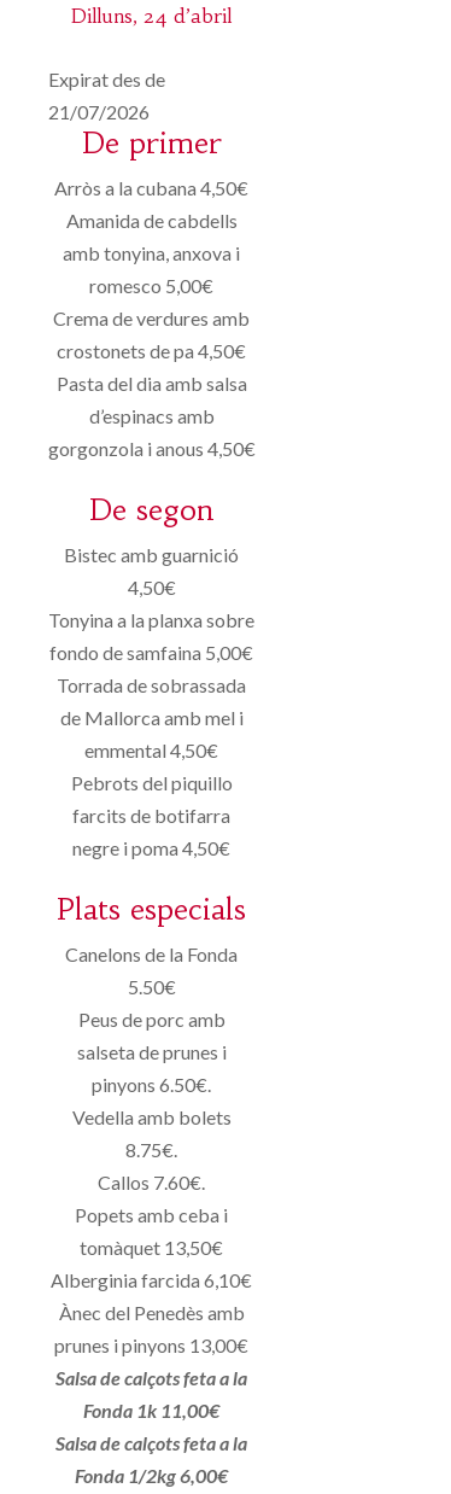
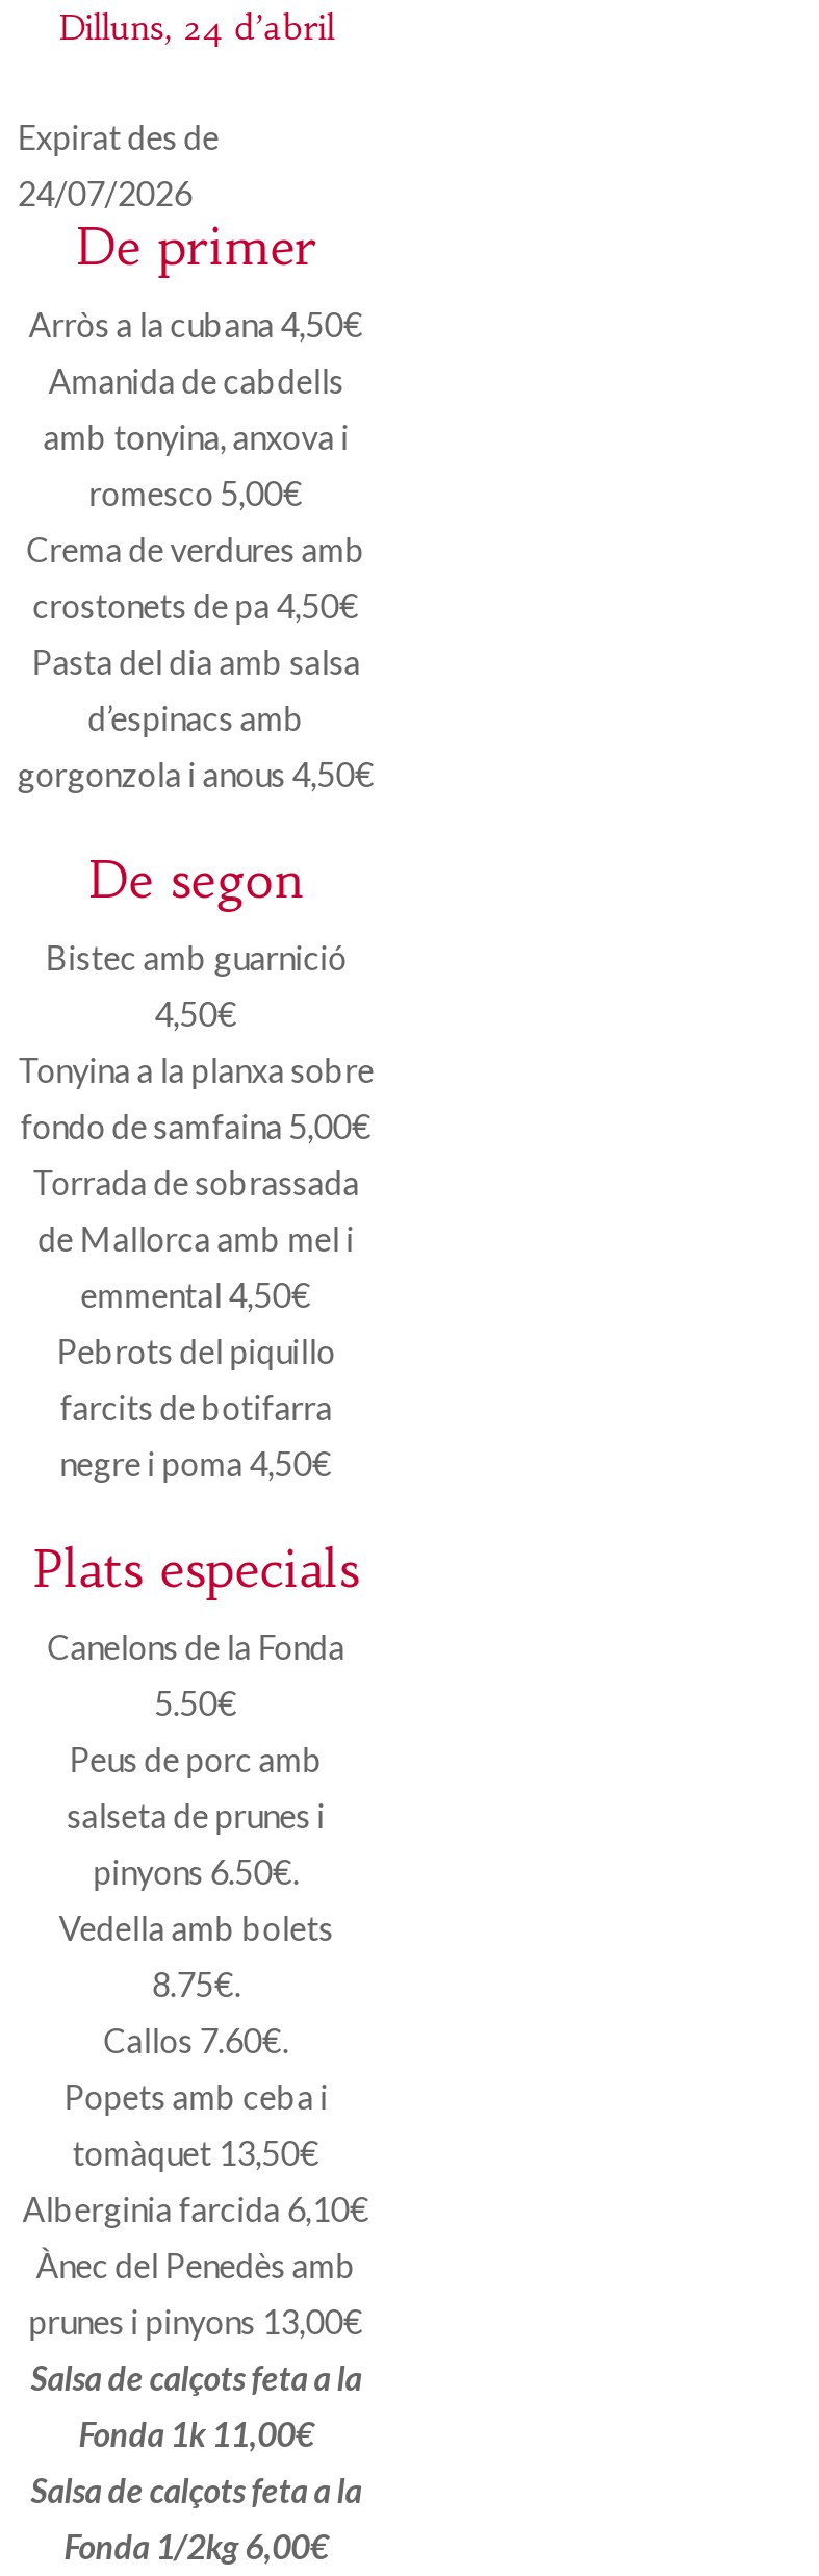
- 21/07/2026
+ 24/07/2026
